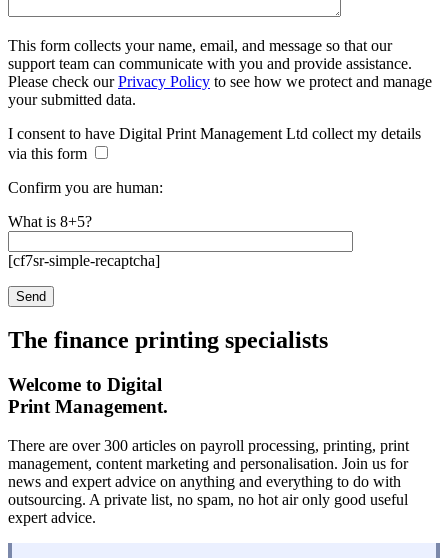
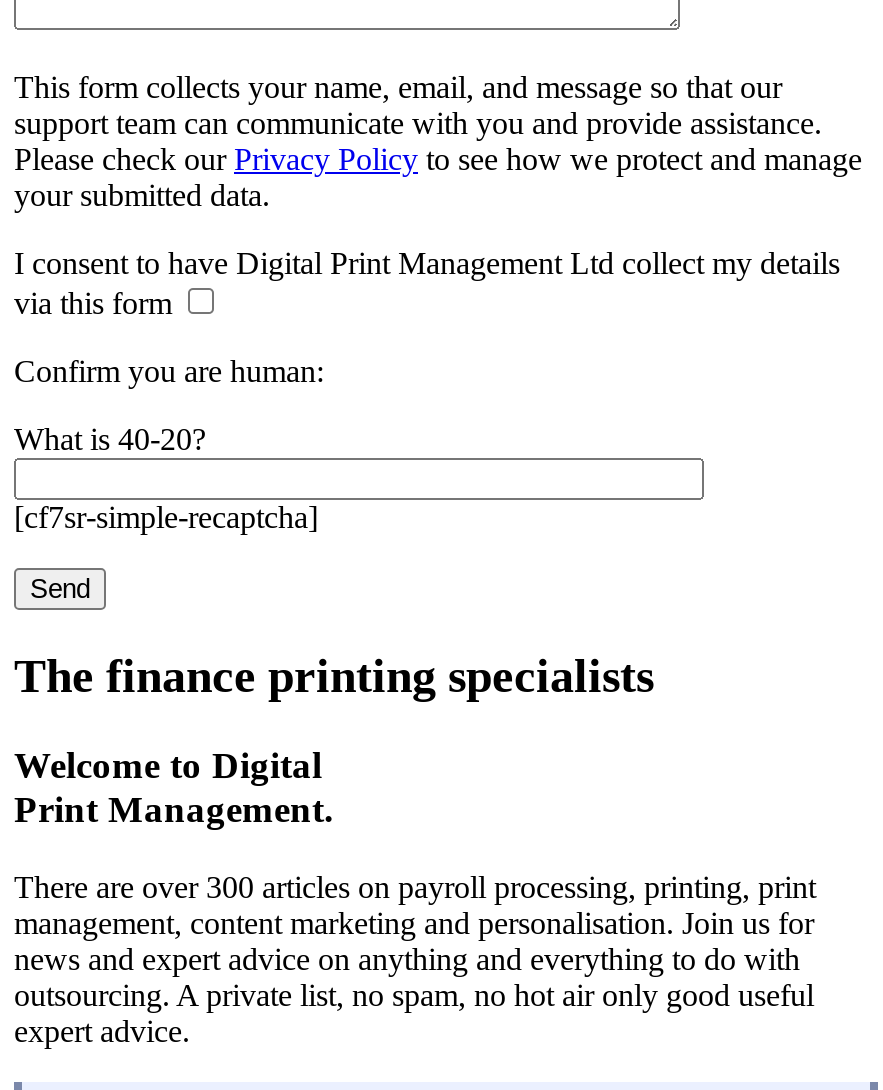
- What is 8+5?
+ What is 40-20?
